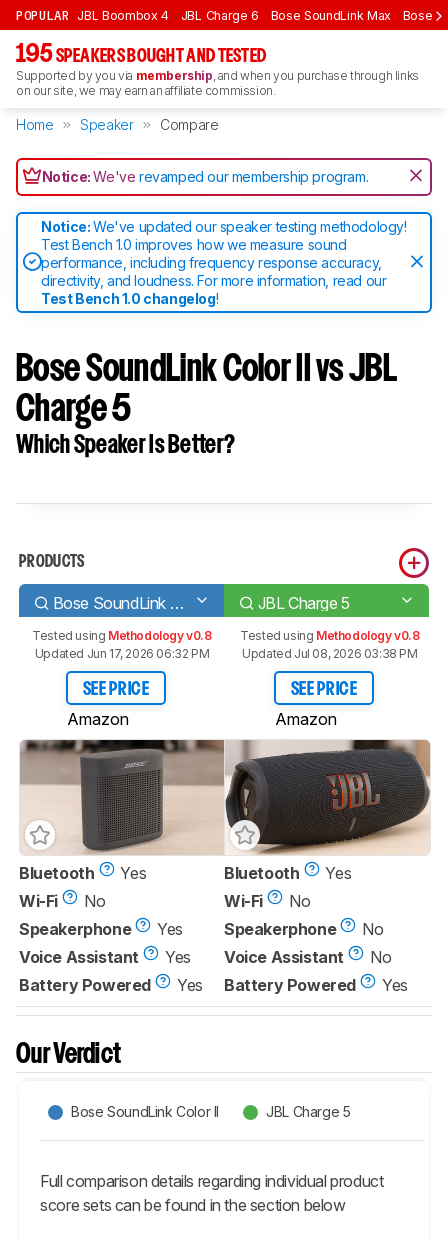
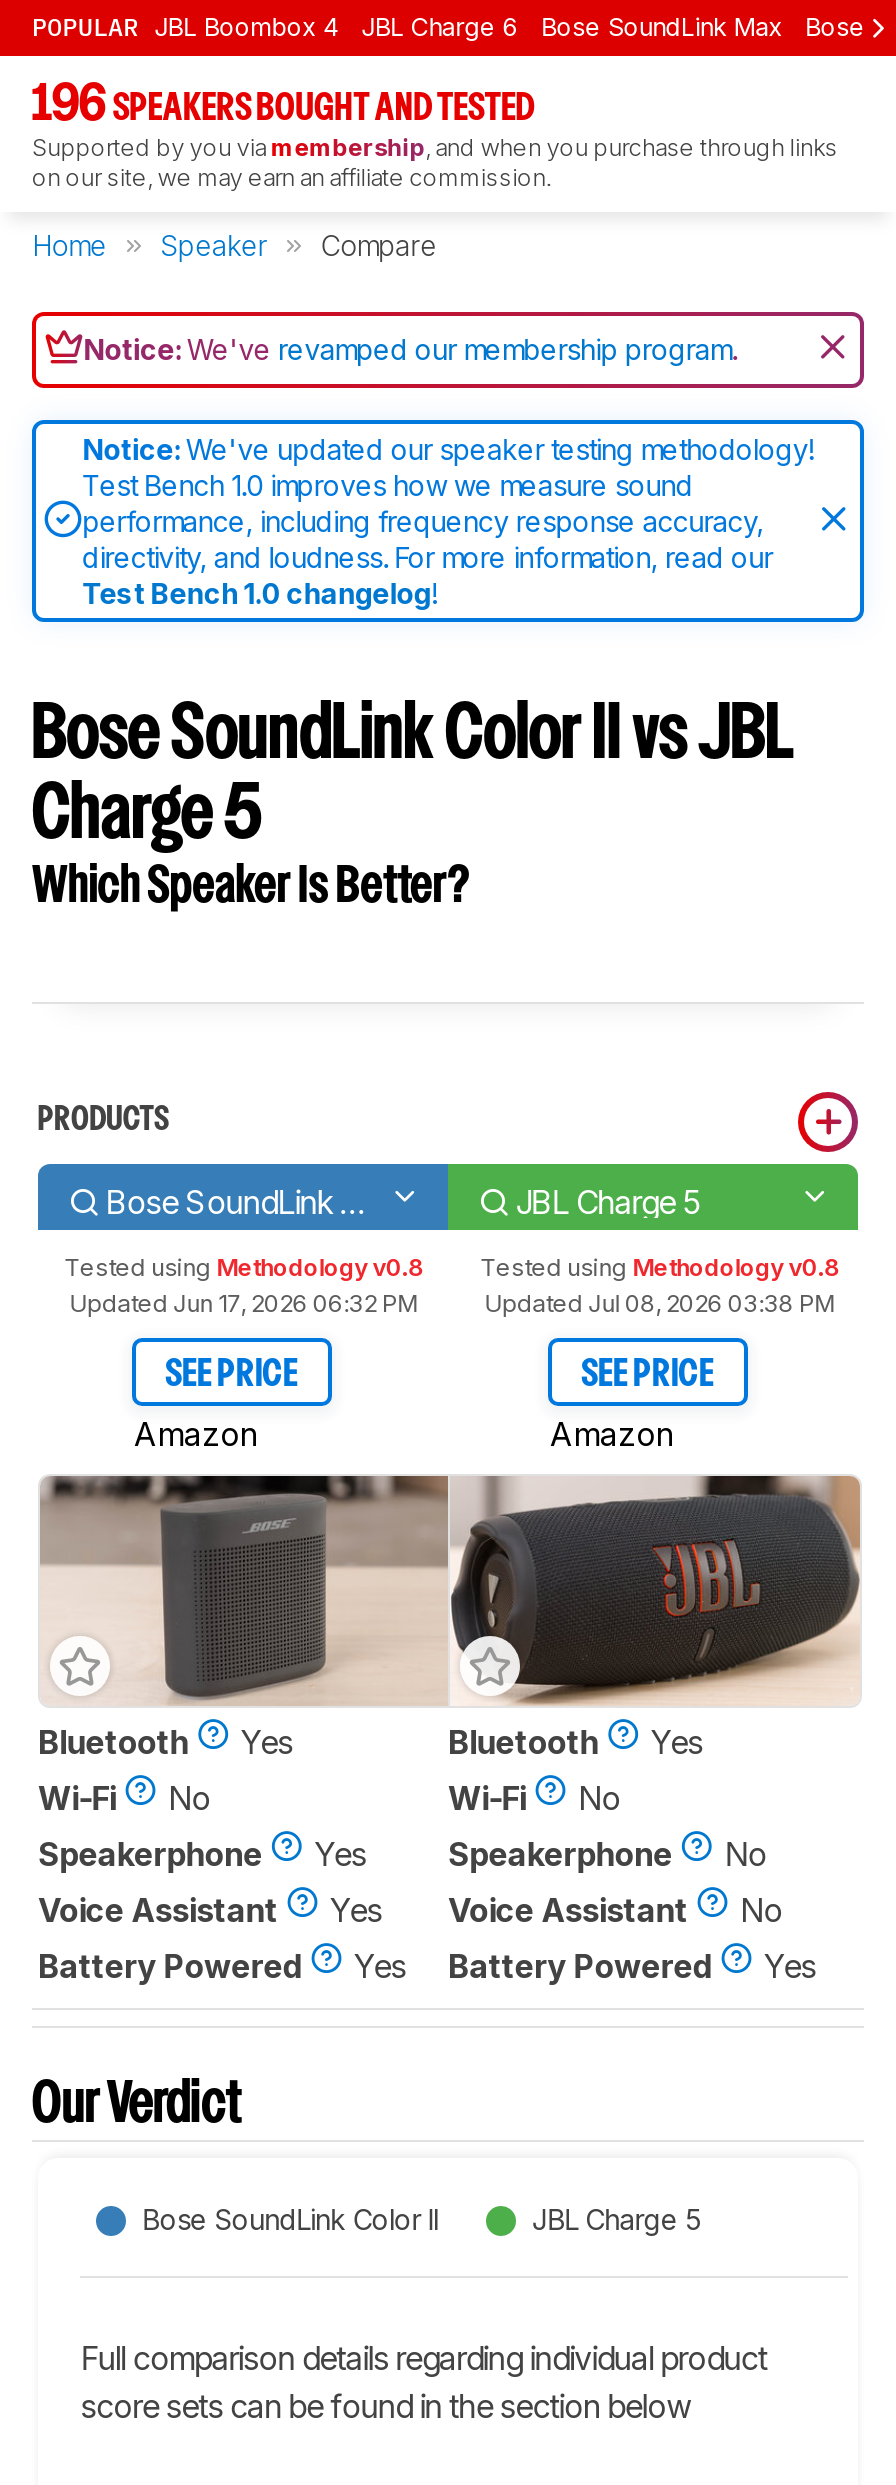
- 195 SPEAKERS BOUGHT AND TESTED
+ 196 SPEAKERS BOUGHT AND TESTED
